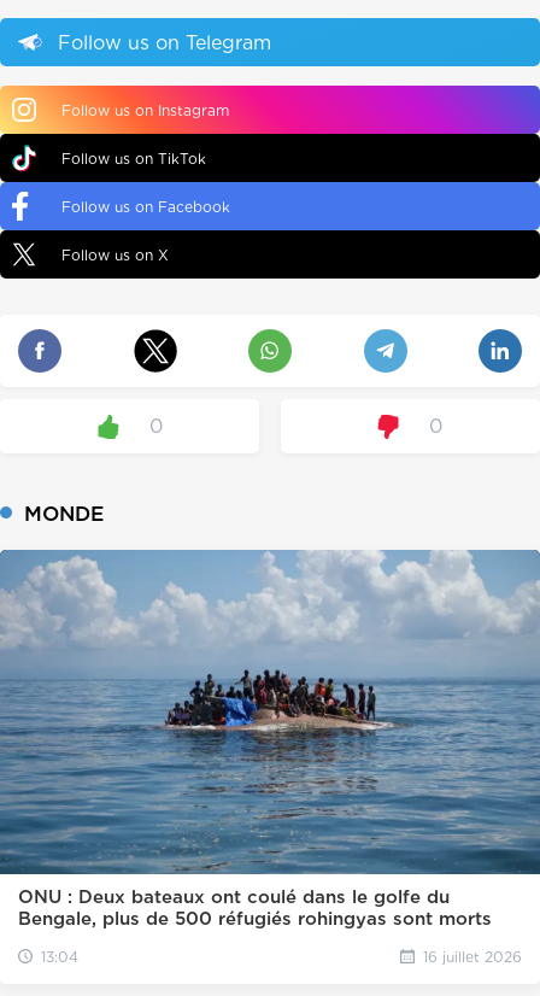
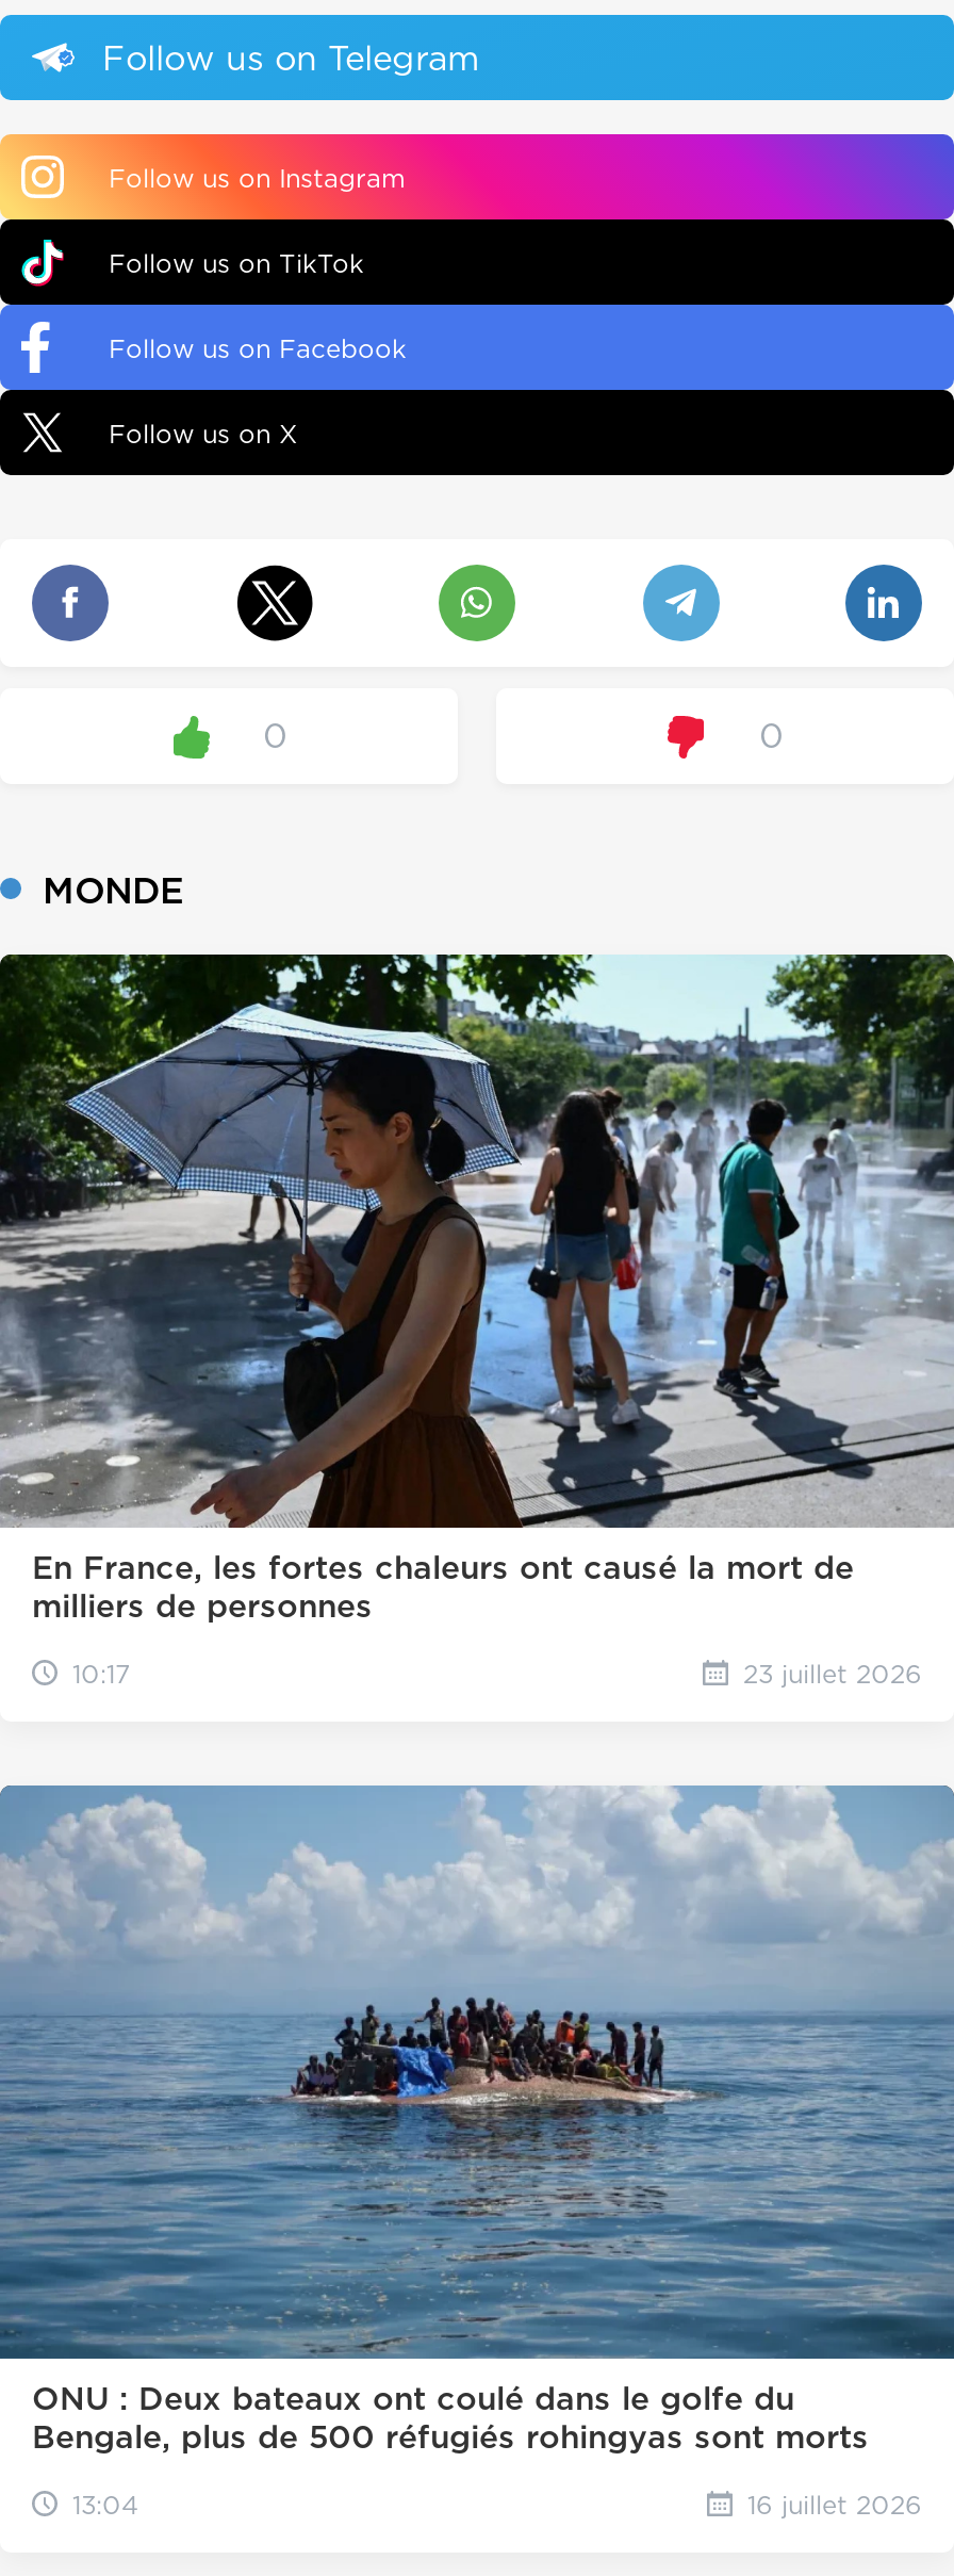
+ [image]
+ En France, les fortes chaleurs ont causé la mort de
+ milliers de personnes
+ 10:17
+ 23 juillet 2026
